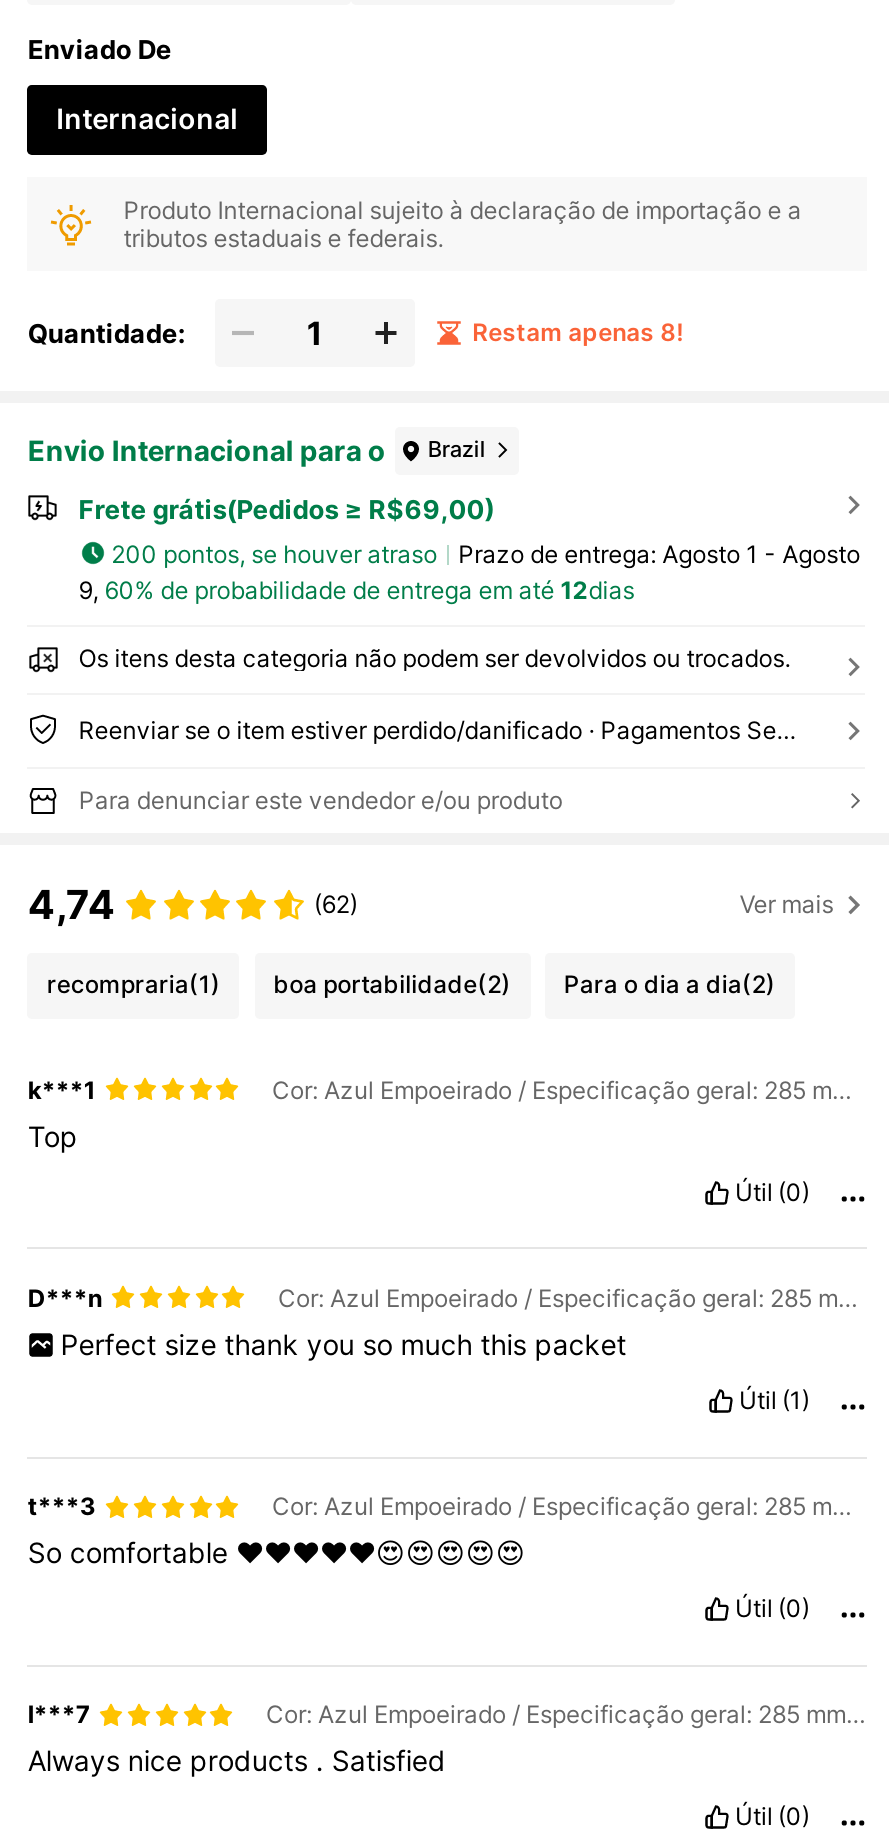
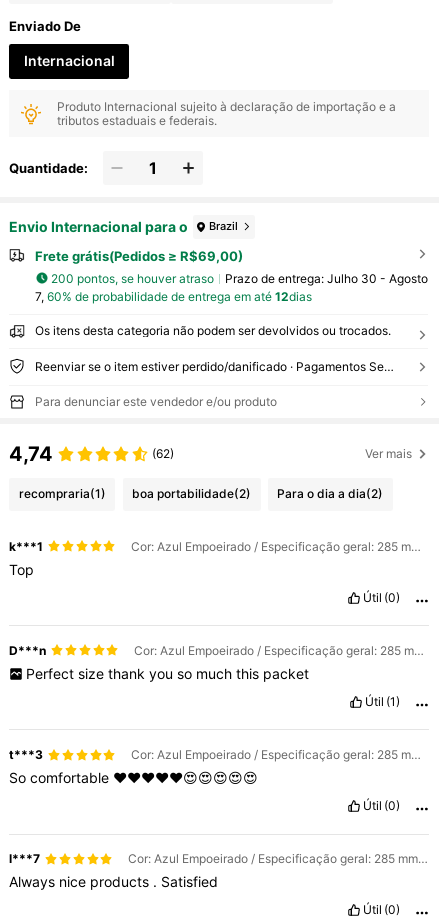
- Restam apenas 8!

- Prazo de entrega: Agosto 1 - Agosto
+ Prazo de entrega: Julho 30 - Agosto

- 9, 60% de probabilidade de entrega em até 12dias
+ 7, 60% de probabilidade de entrega em até 12dias
